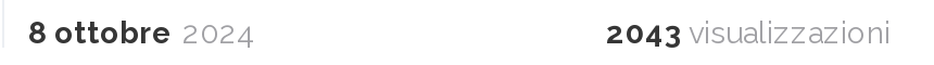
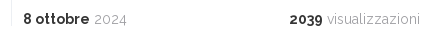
- 2043 visualizzazioni
+ 2039 visualizzazioni
